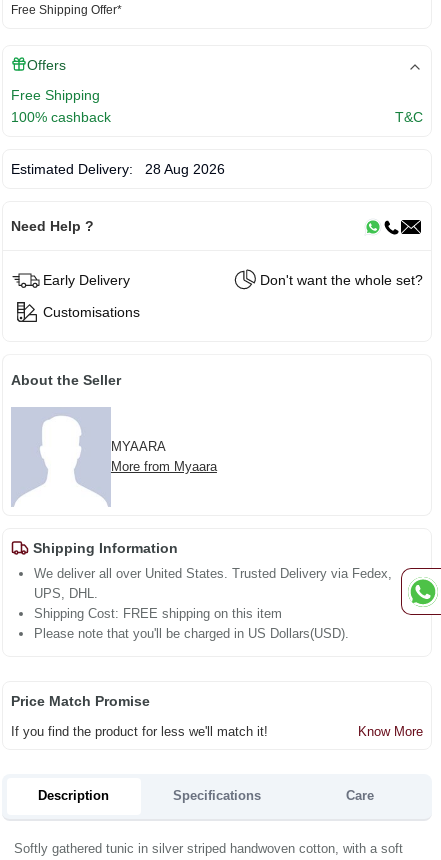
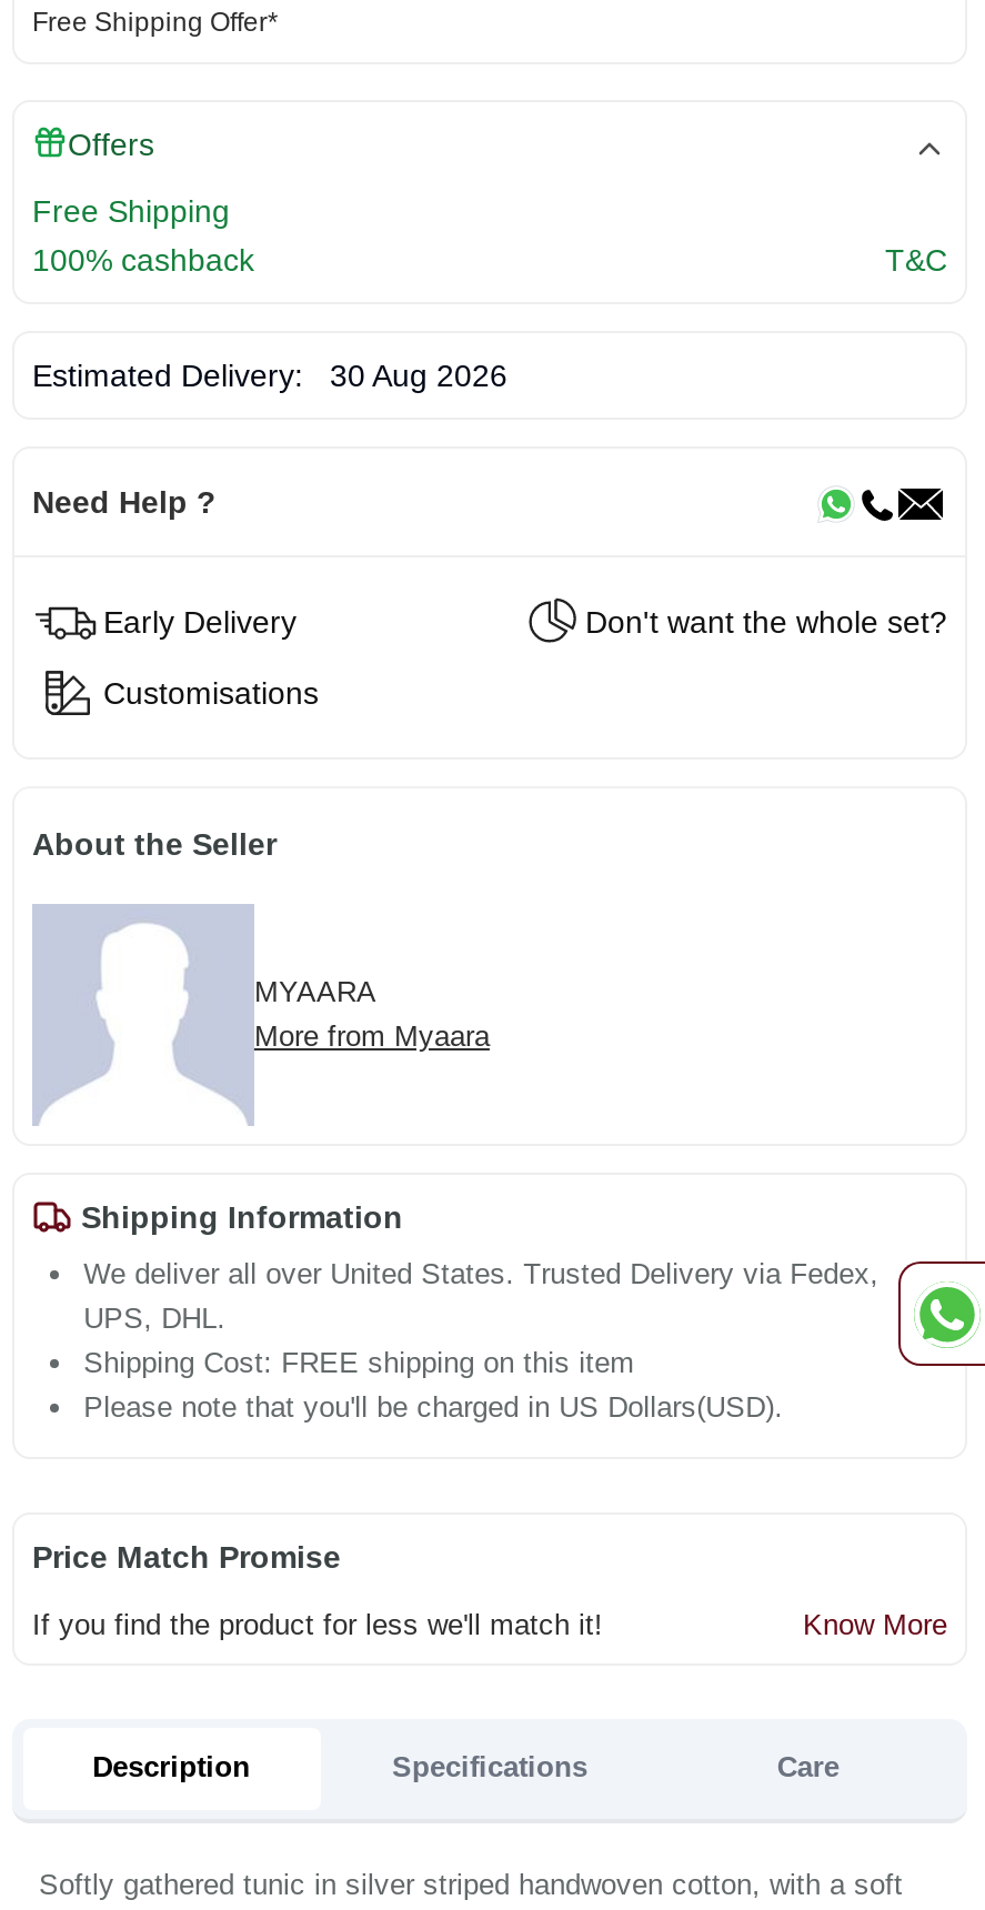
- Estimated Delivery: 28 Aug 2026
+ Estimated Delivery: 30 Aug 2026
